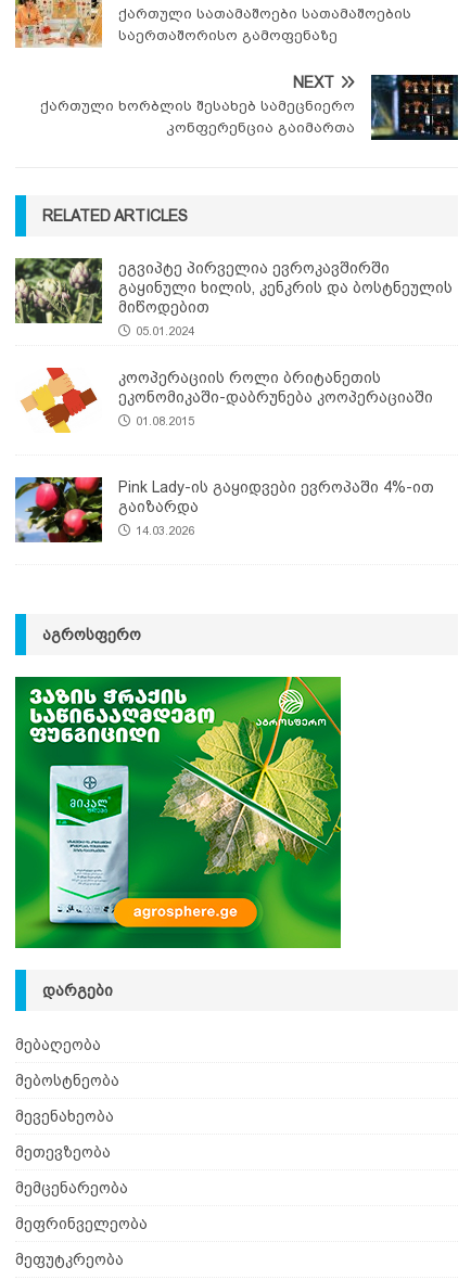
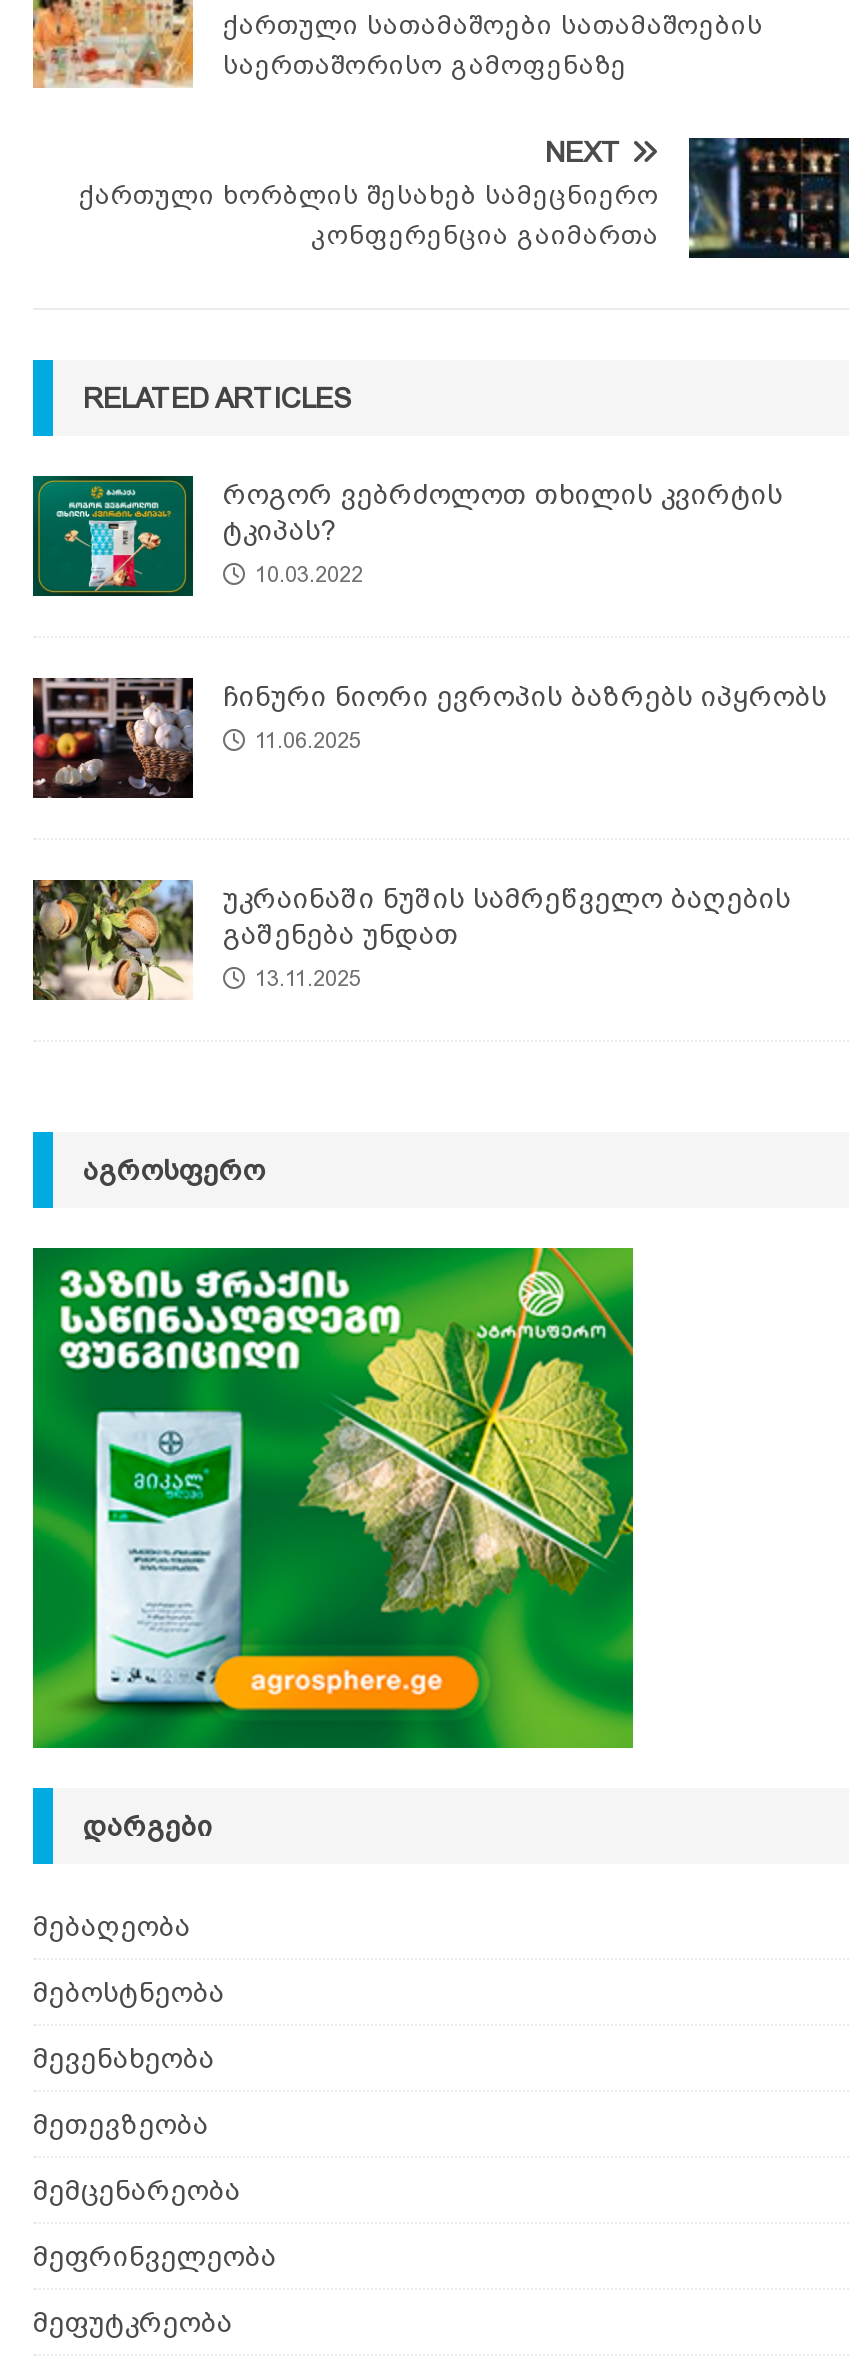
- [image]
- ეგვიპტე პირველია ევროკავშირში
- გაყინული ხილის, კენკრის და ბოსტნეულის
- მიწოდებით
+ [image]
+ როგორ ვებრძოლოთ თხილის კვირტის
+ ტკიპას?

- 05.01.2024
+ 10.03.2022

- [image]
- კოოპერაციის როლი ბრიტანეთის
- ეკონომიკაში-დაბრუნება კოოპერაციაში
+ [image]
+ ჩინური ნიორი ევროპის ბაზრებს იპყრობს

- 01.08.2015
+ 11.06.2025

- [image]
- Pink Lady-ის გაყიდვები ევროპაში 4%-ით
- გაიზარდა
+ [image]
+ უკრაინაში ნუშის სამრეწველო ბაღების
+ გაშენება უნდათ

- 14.03.2026
+ 13.11.2025
